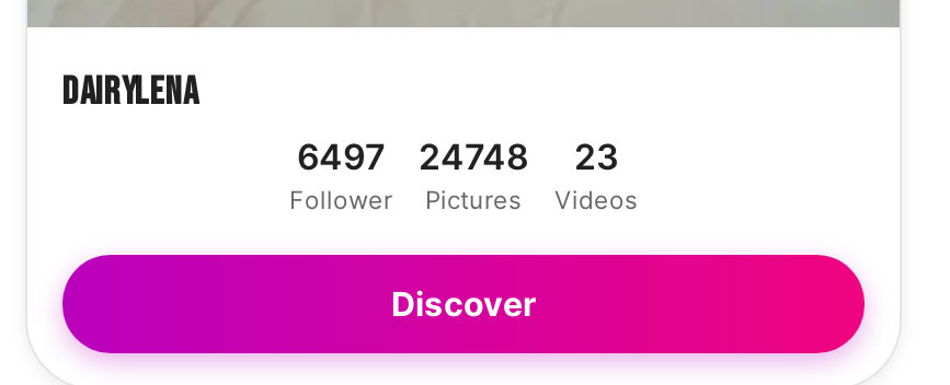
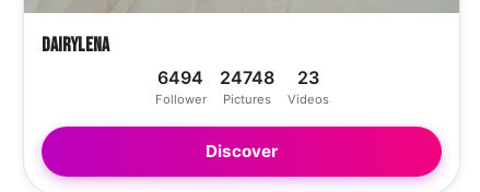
- 6497 24748 23
+ 6494 24748 23
